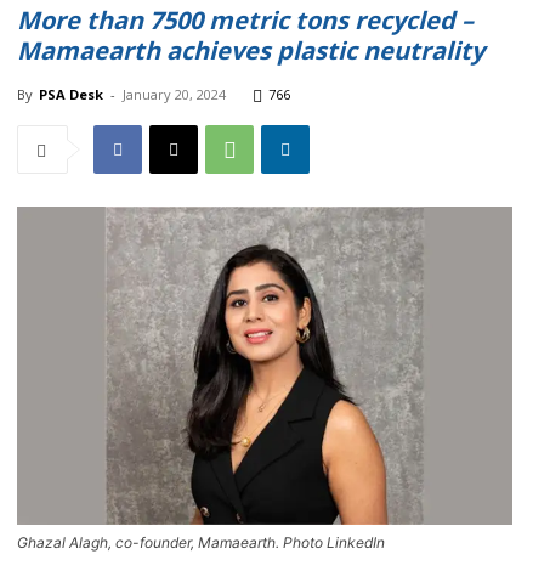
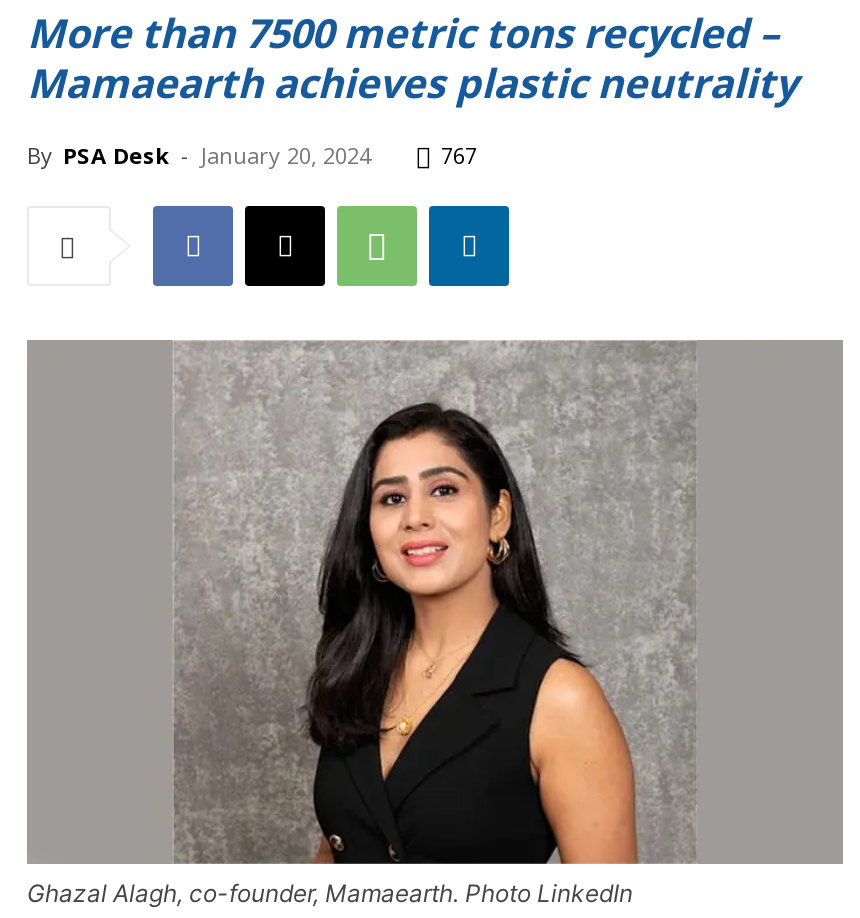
- 766
+ 767
